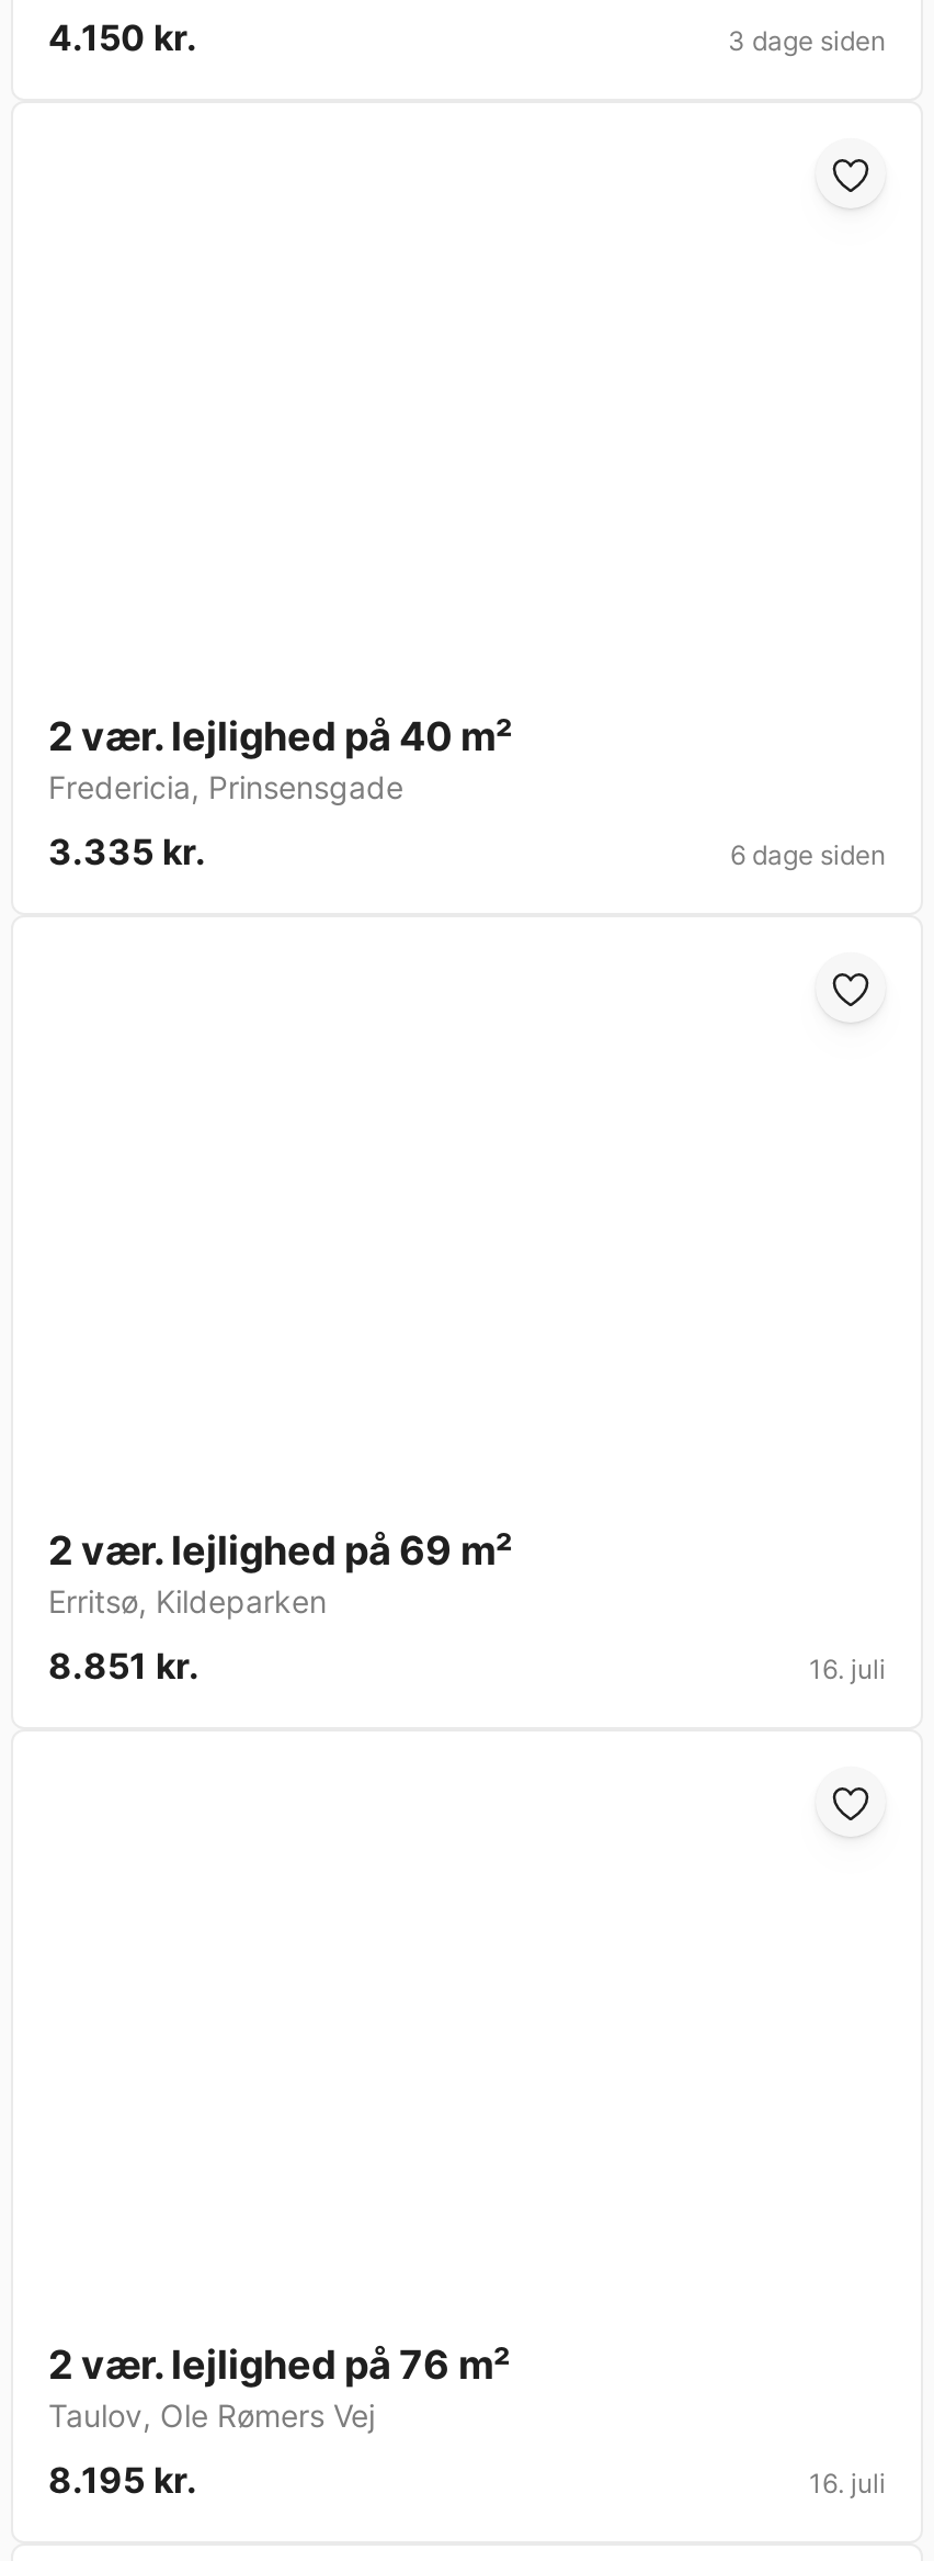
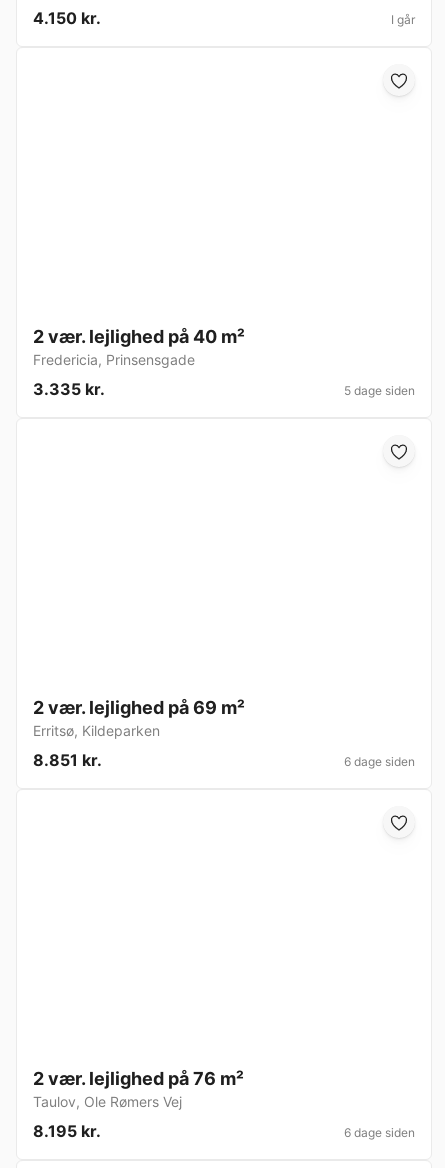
- 3 dage siden
+ I går

- 6 dage siden
+ 5 dage siden

- 16. juli
+ 6 dage siden

- 16. juli
+ 6 dage siden
